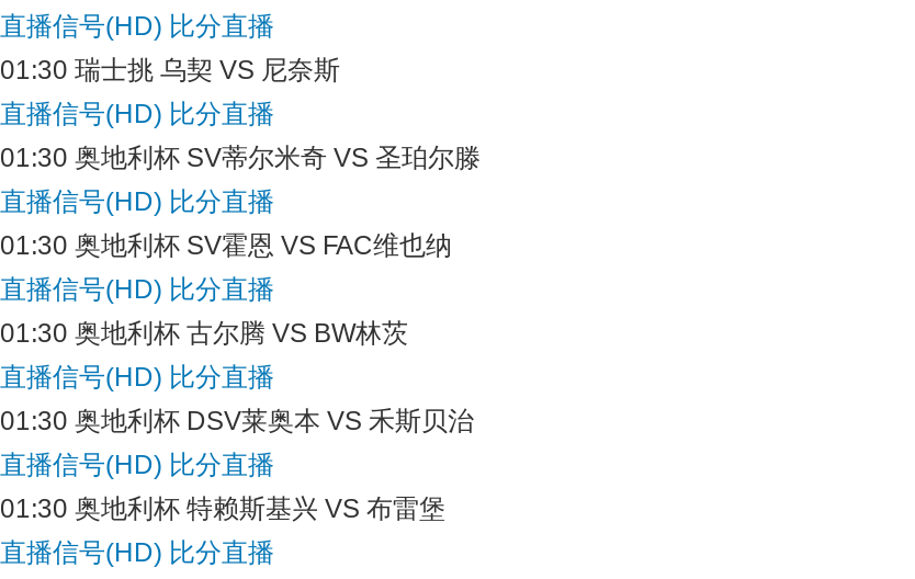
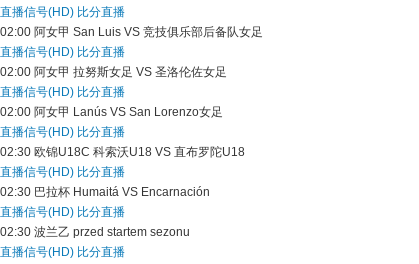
- 01:30 瑞士挑乌契 VS 尼奈斯
+ 02:00 阿女甲San Luis VS 竞技俱乐部后备队女足

- 01:30 奥地利杯SV蒂尔米奇 VS 圣珀尔滕
+ 02:00 阿女甲拉努斯女足 VS 圣洛伦佐女足

- 01:30 奥地利杯SV霍恩 VS FAC维也纳
+ 02:00 阿女甲Lanús VS San Lorenzo女足

- 01:30 奥地利杯古尔腾 VS BW林茨
+ 02:30 欧锦U18C科索沃U18 VS 直布罗陀U18

- 01:30 奥地利杯DSV莱奥本 VS 禾斯贝治
+ 02:30 巴拉杯Humaitá VS Encarnación

- 01:30 奥地利杯特赖斯基兴 VS 布雷堡
+ 02:30 波兰乙przed startem sezonu
